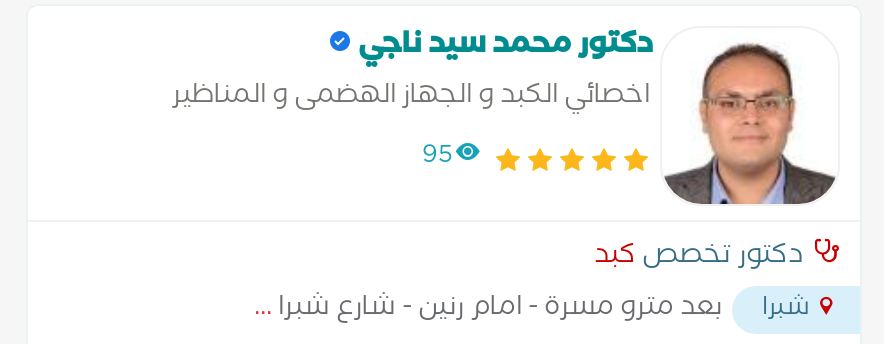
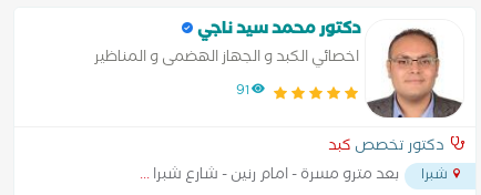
- 95
+ 91
